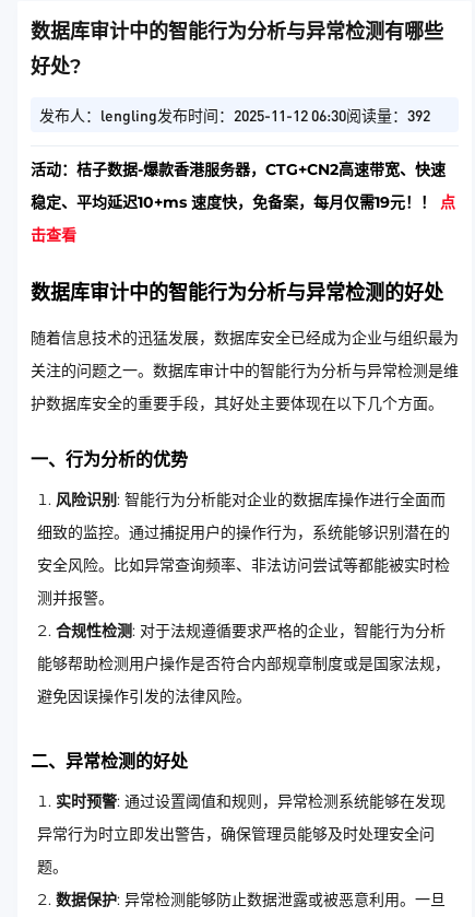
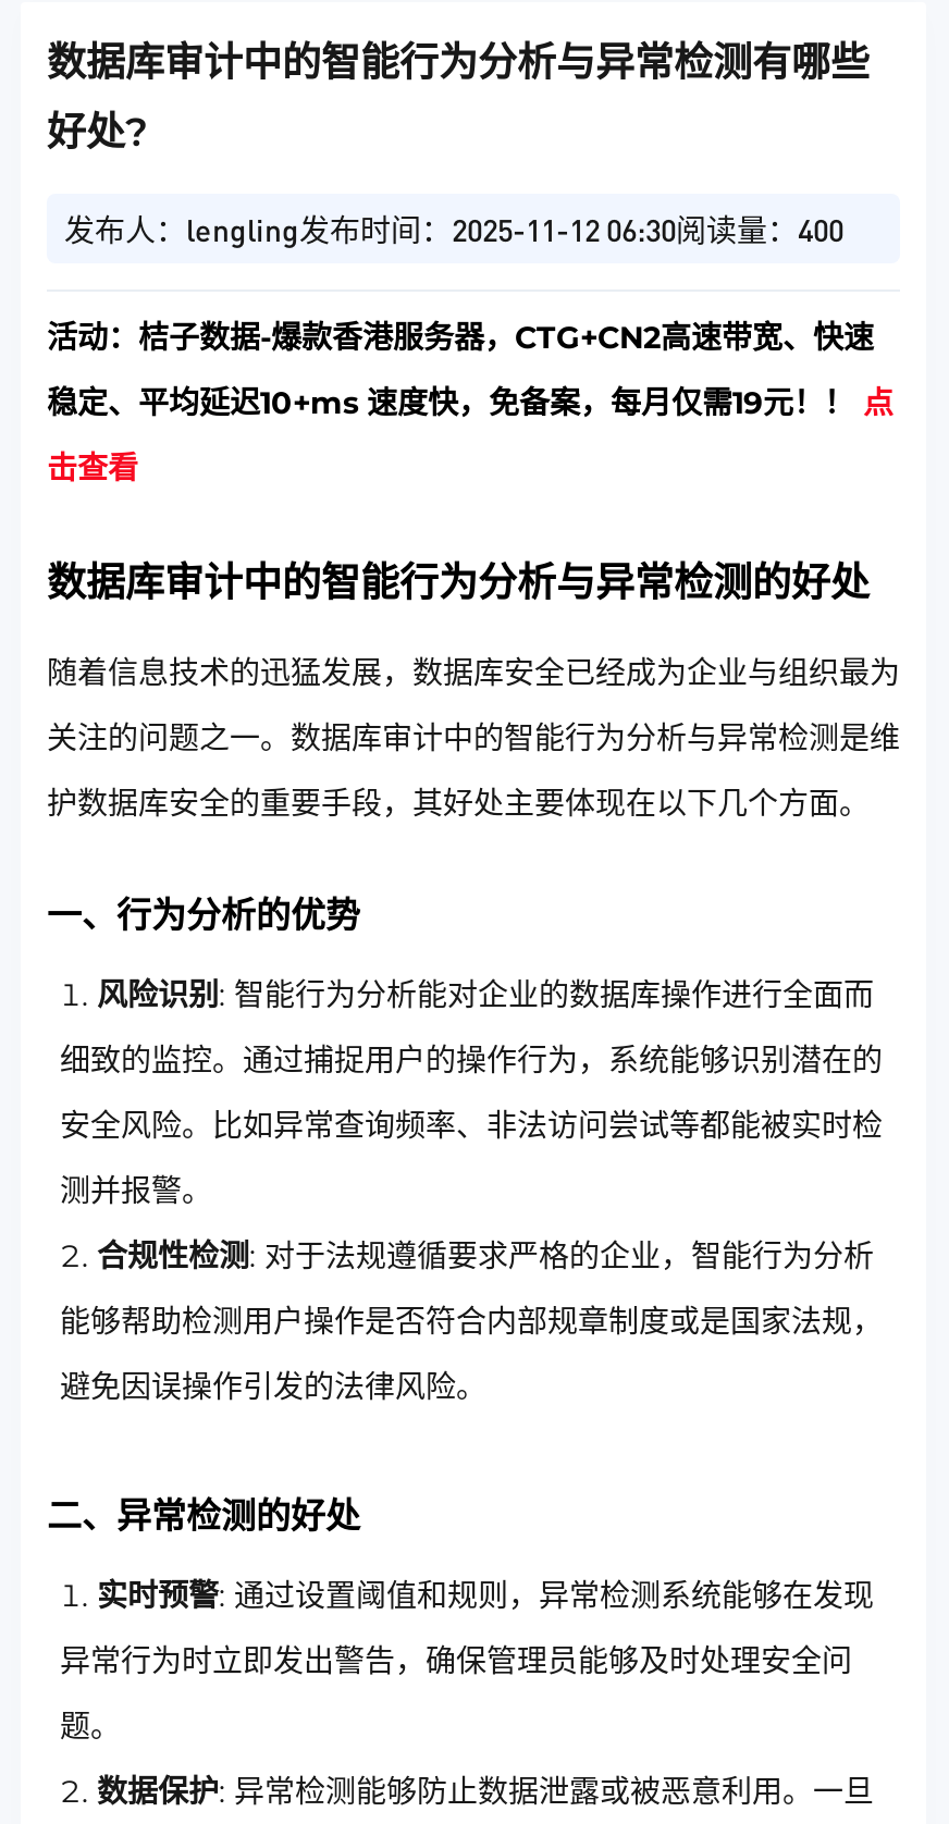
- 发布人：lengling发布时间：2025-11-12 06:30阅读量：392
+ 发布人：lengling发布时间：2025-11-12 06:30阅读量：400
